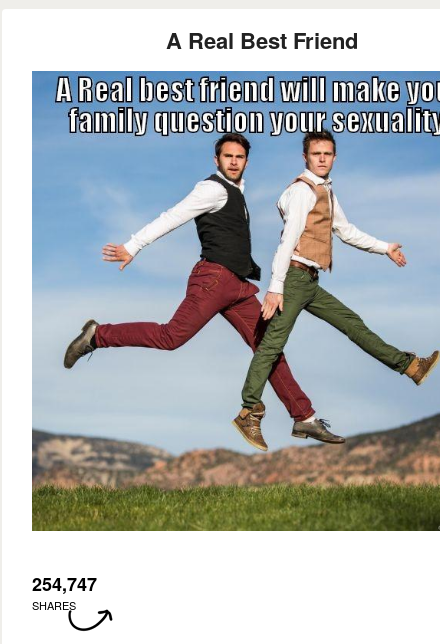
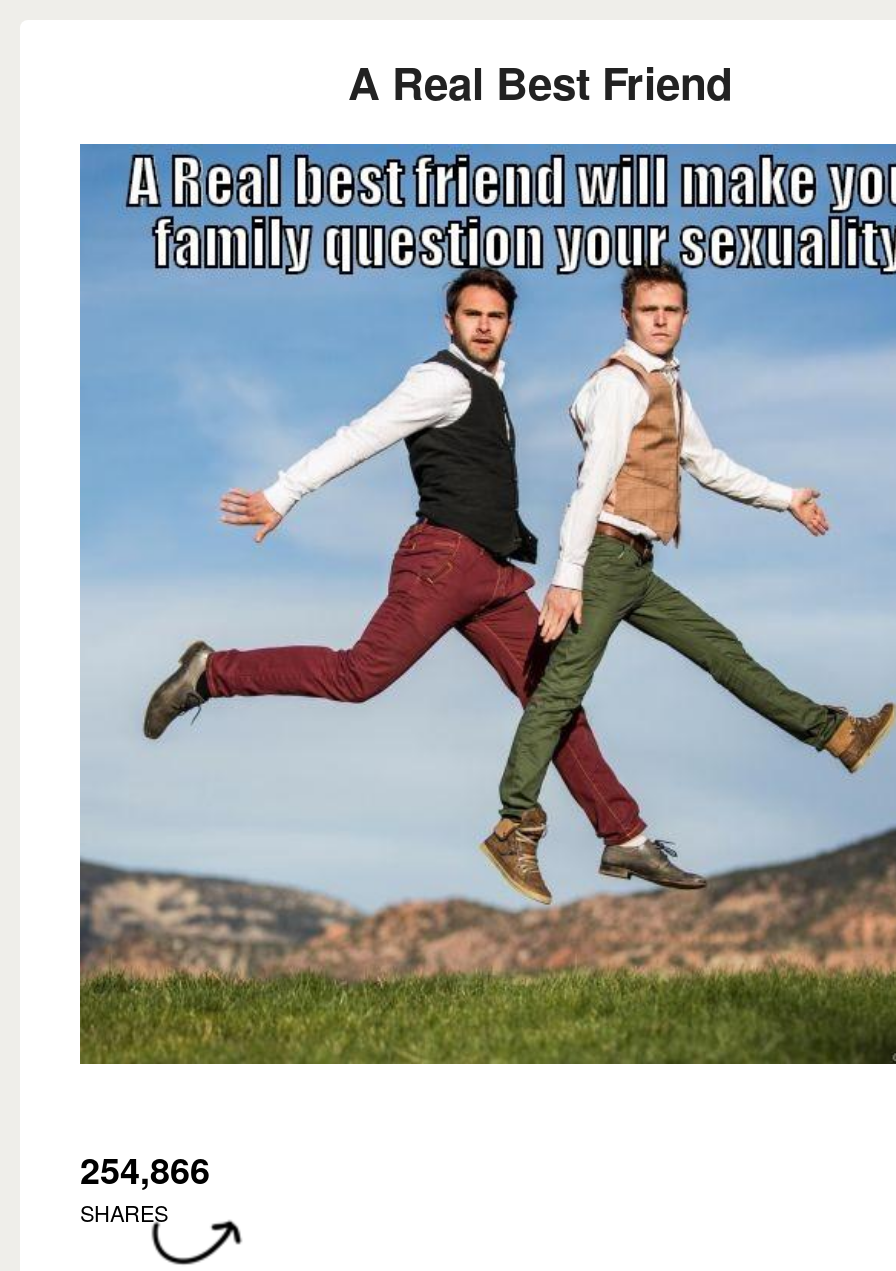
- 254,747
+ 254,866
